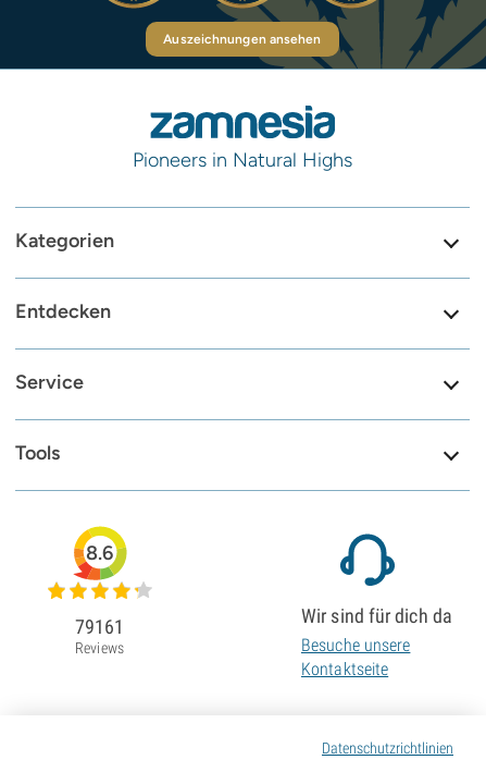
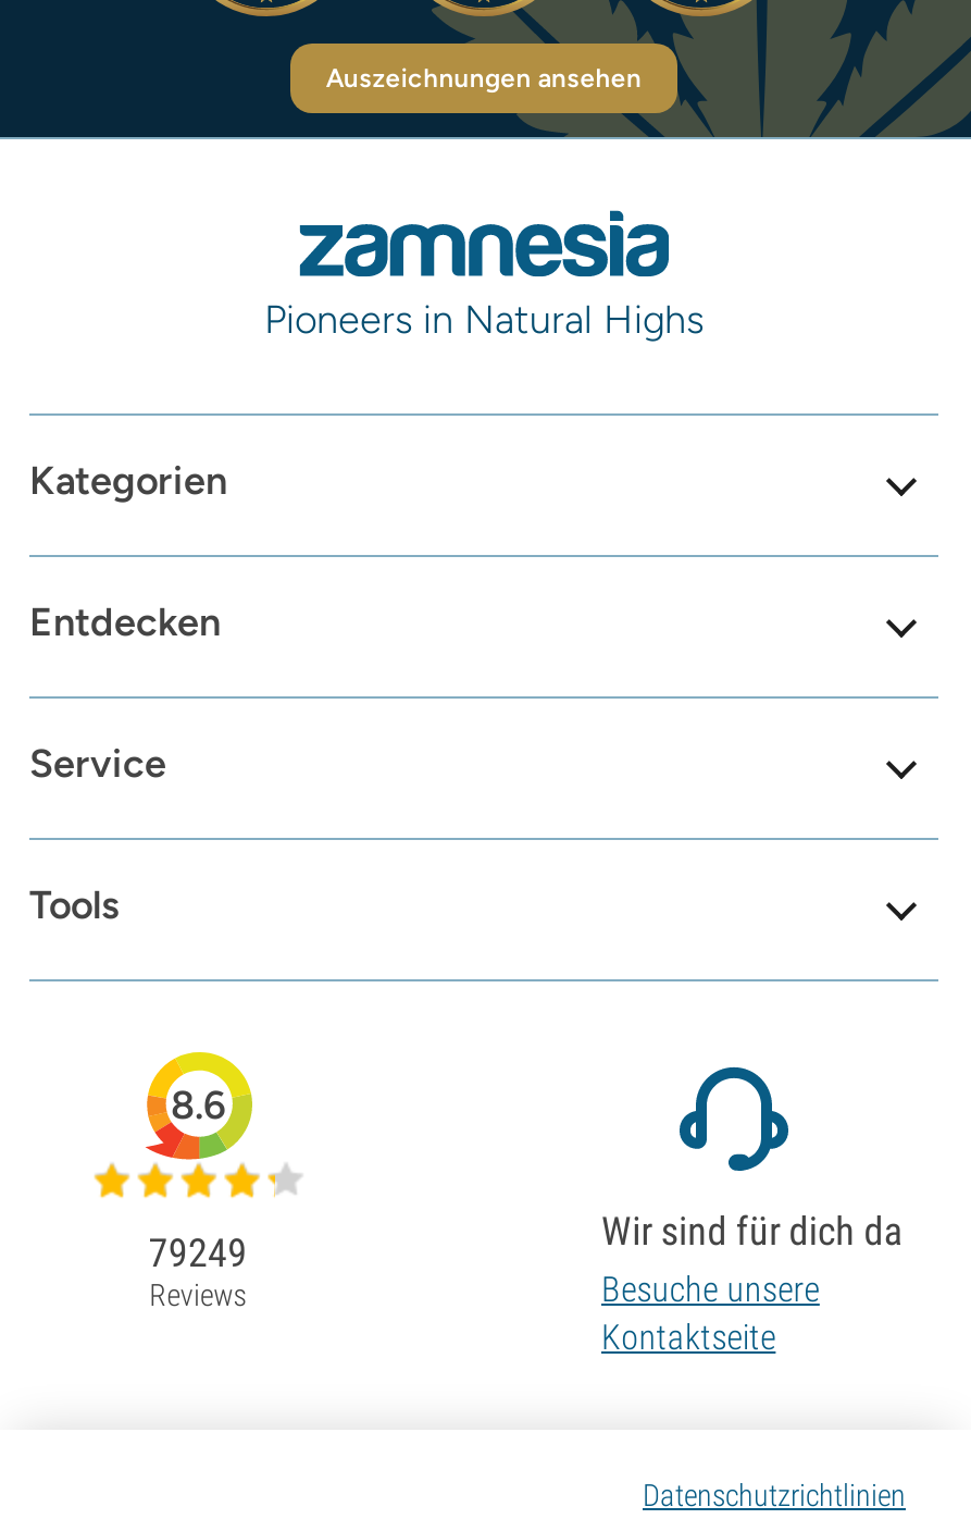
- 79161
+ 79249
